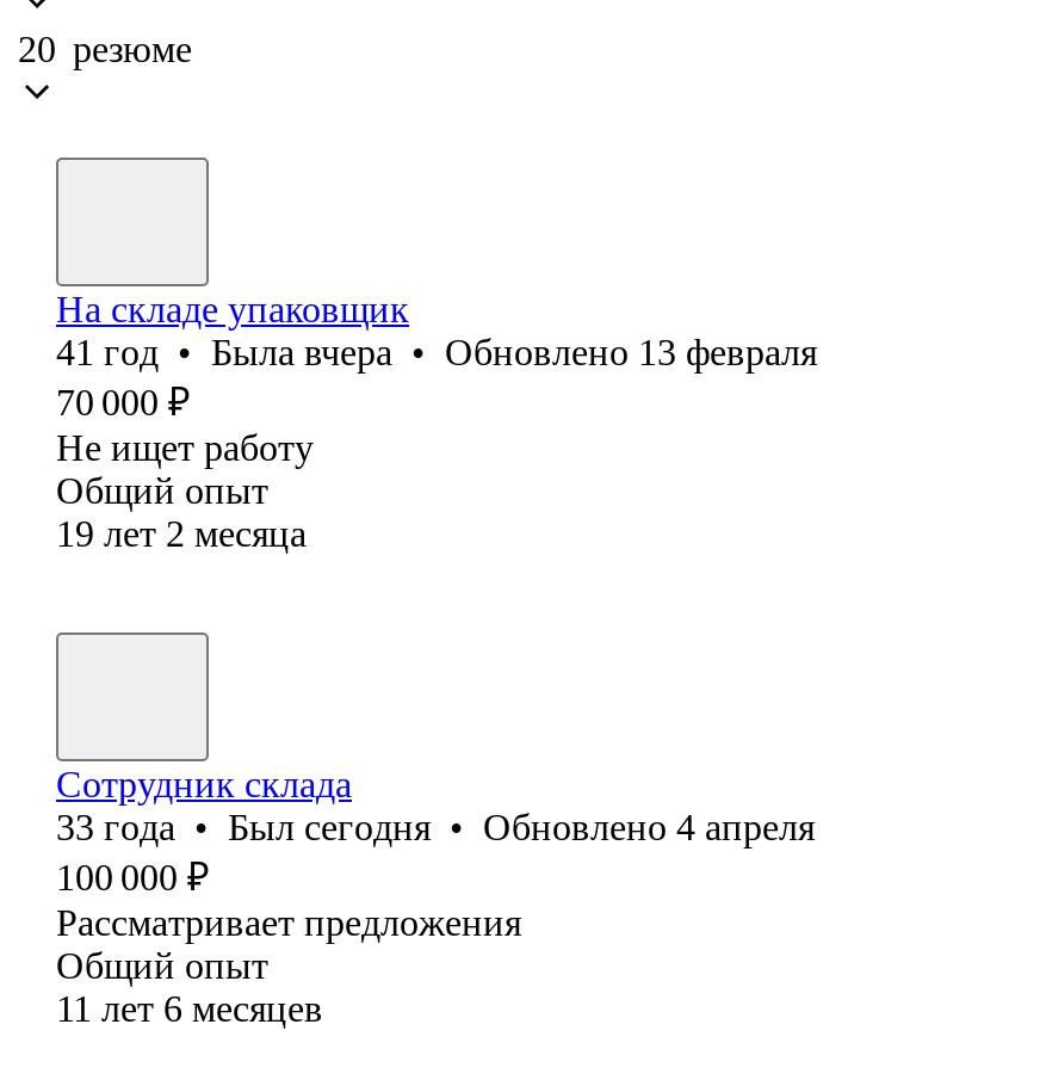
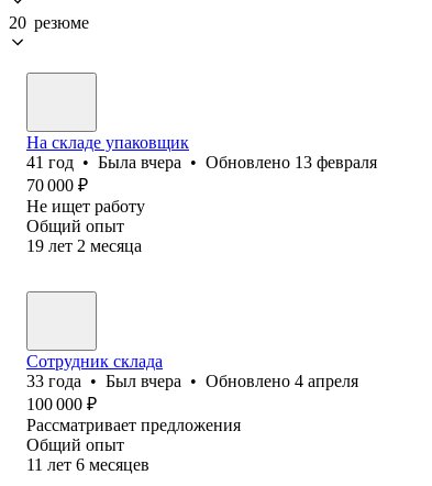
- 33 года • Был сегодня • Обновлено 4 апреля
+ 33 года • Был вчера • Обновлено 4 апреля
